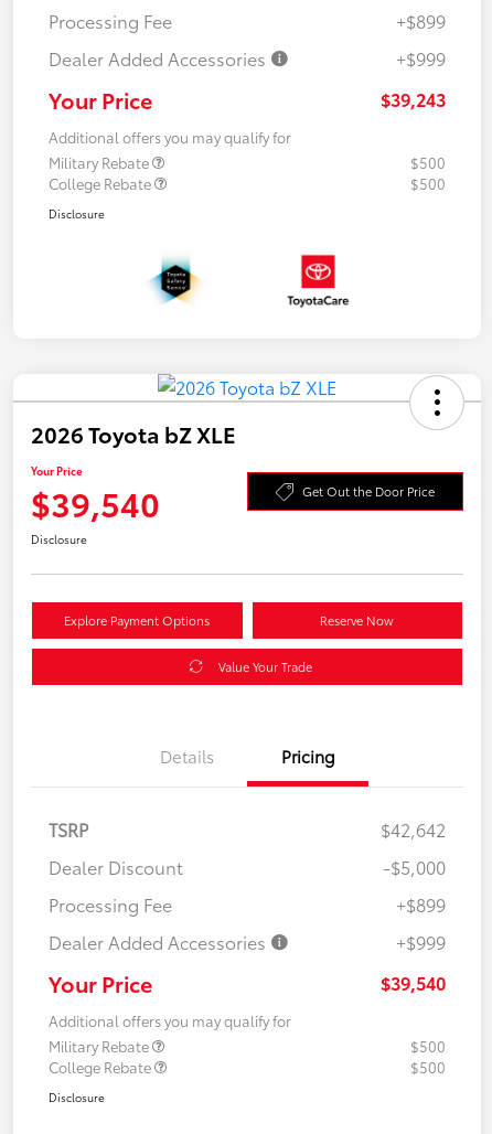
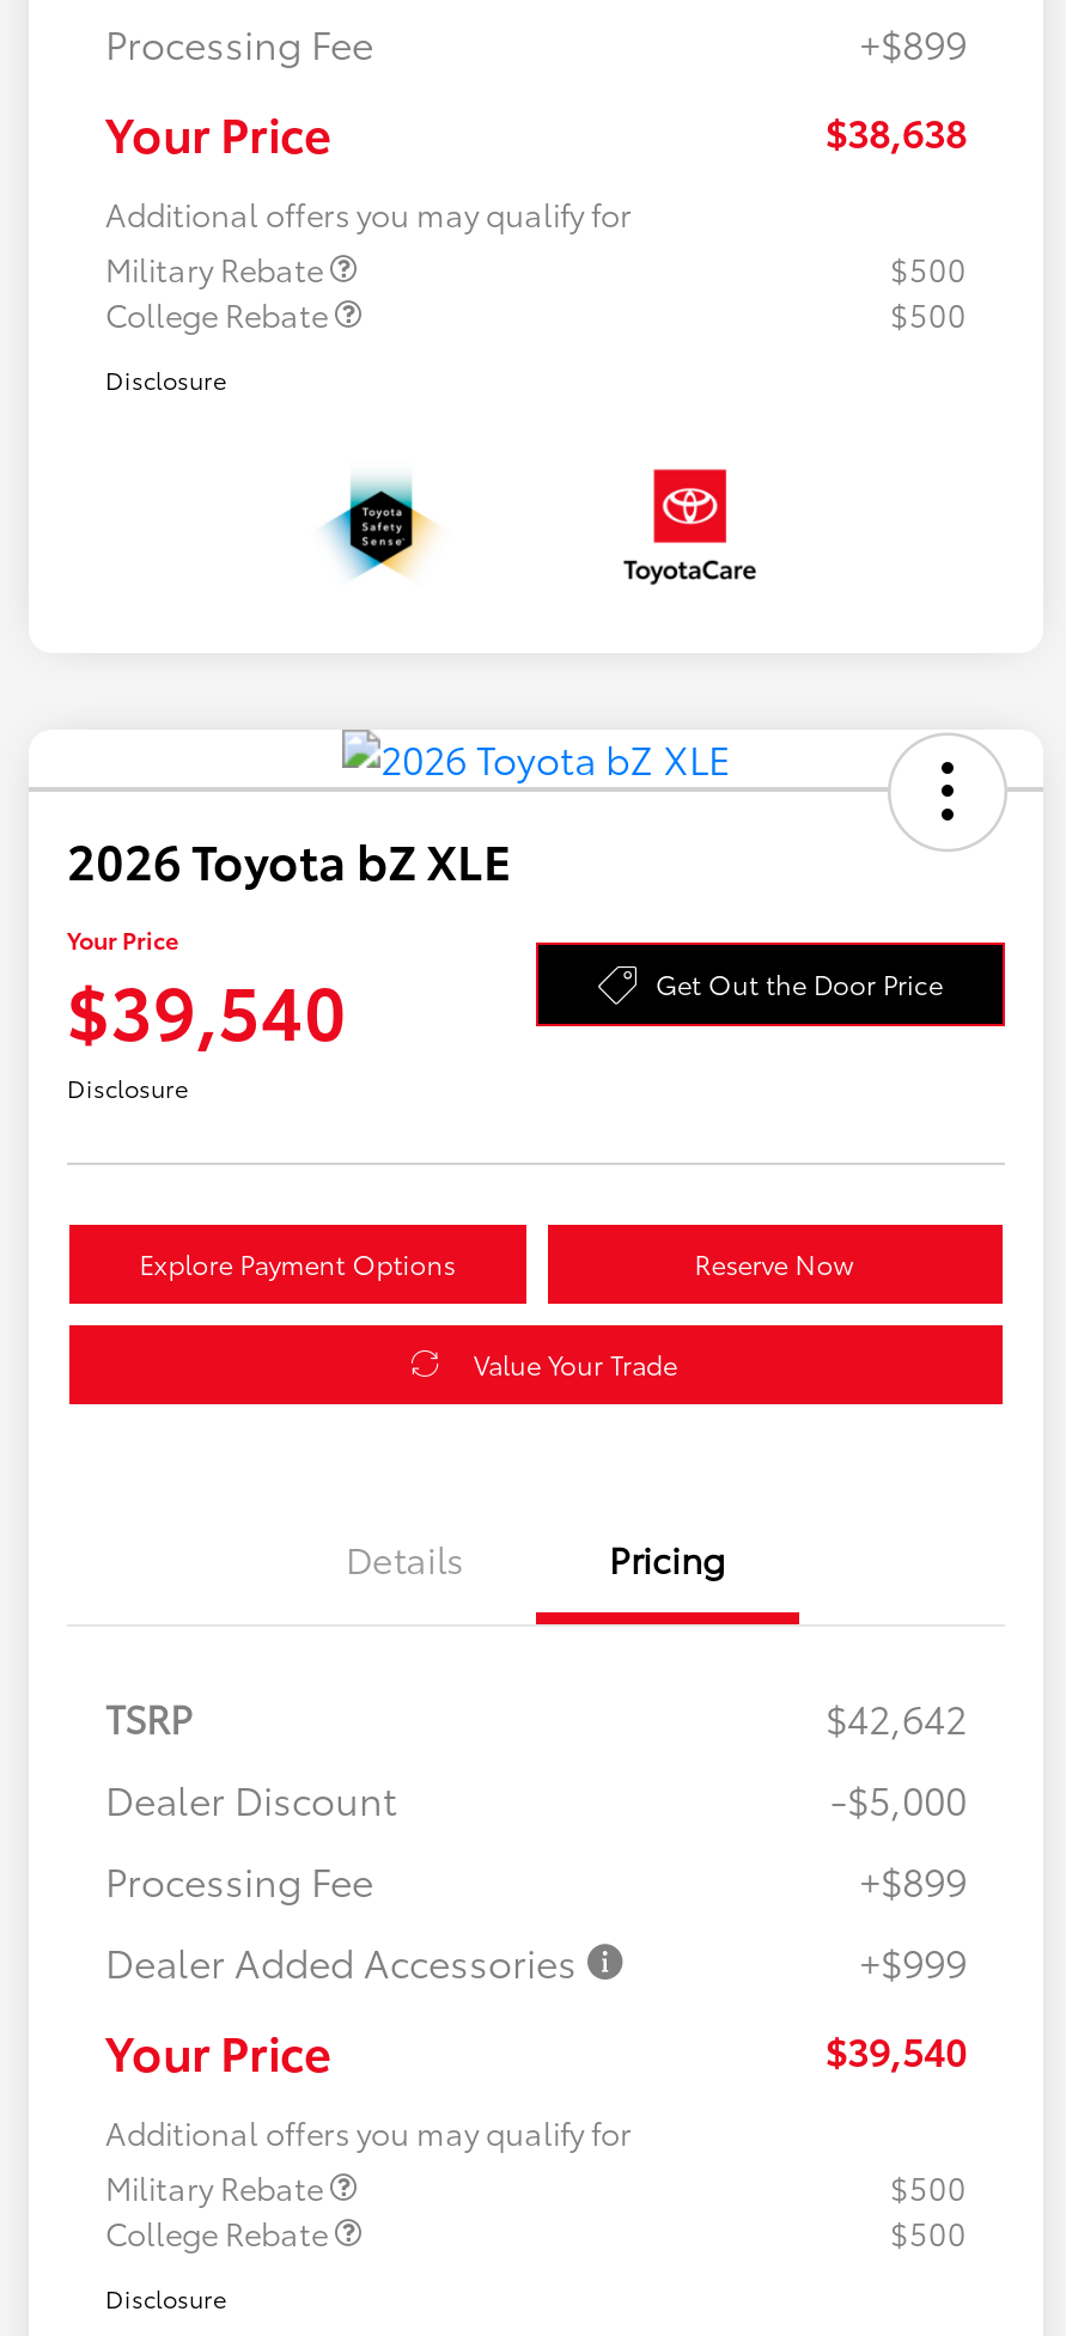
- Dealer Added Accessories
- +$999

- $39,243
+ $38,638
